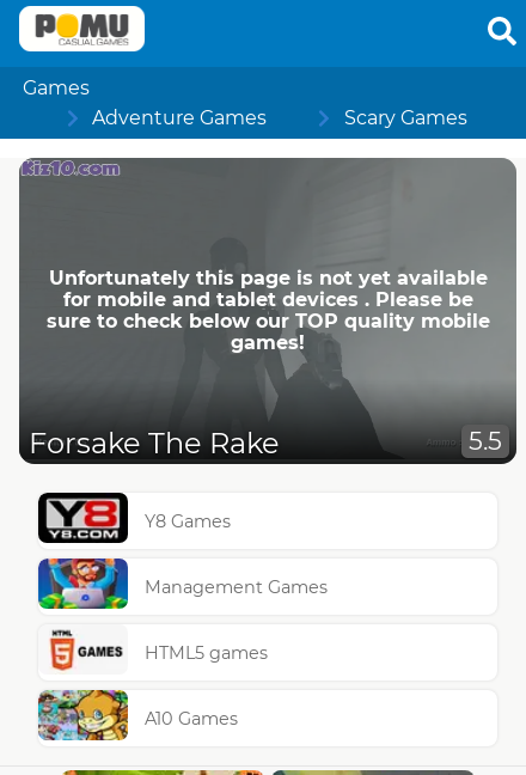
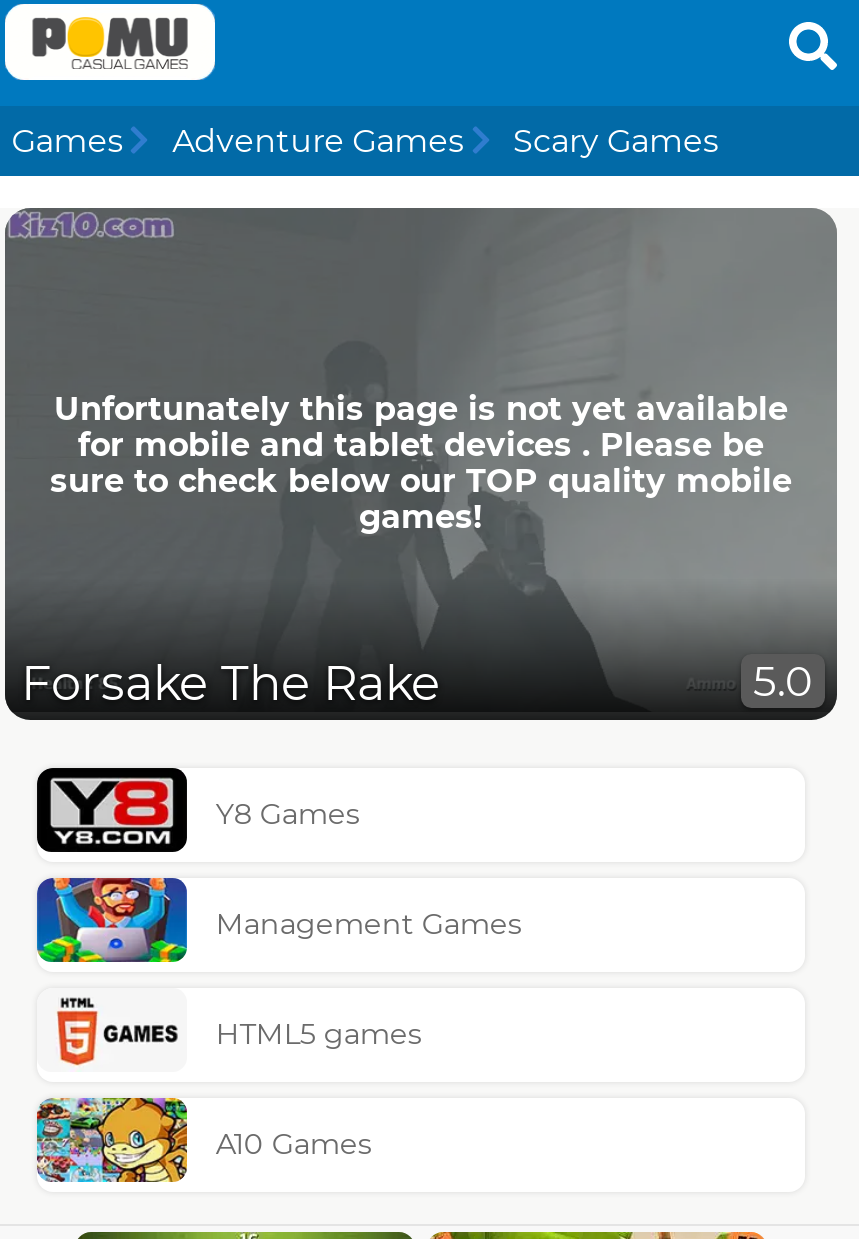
- 5.5
+ 5.0
